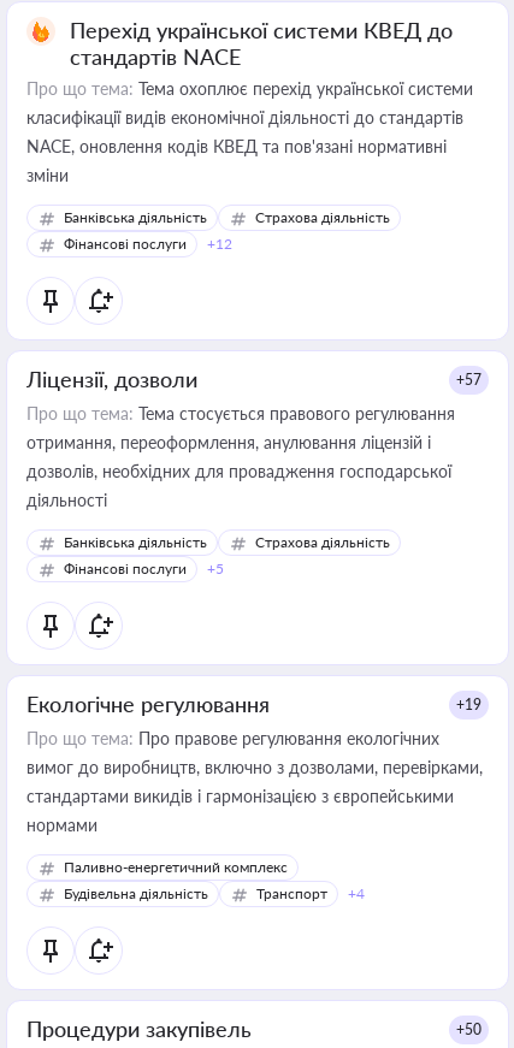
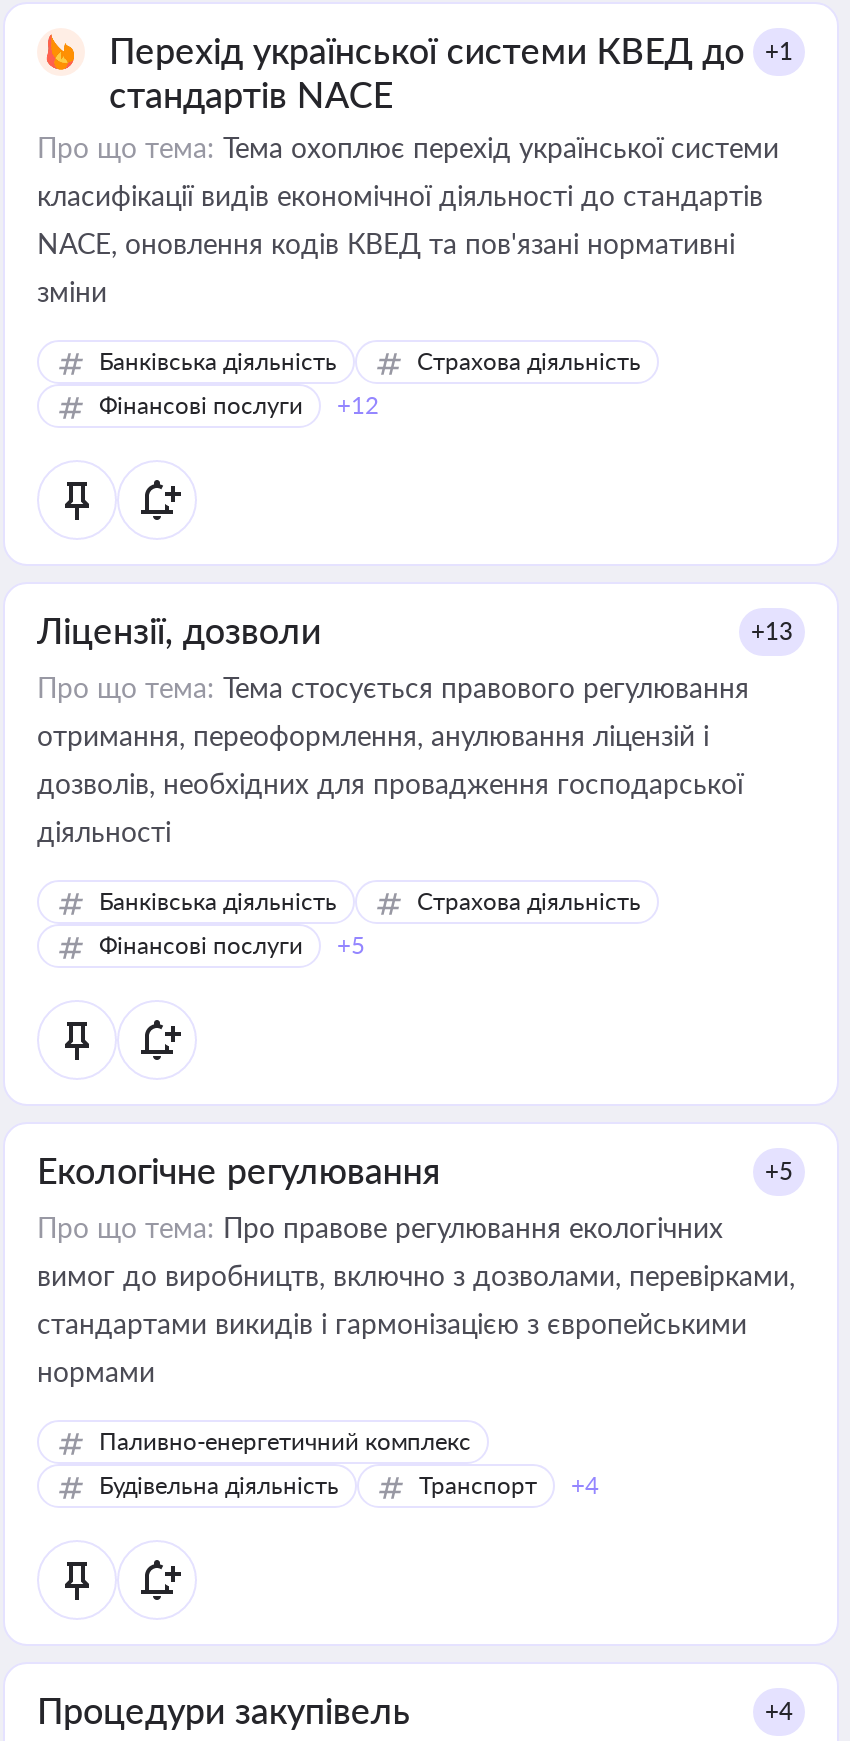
+ +1

- +57
+ +13

- +19
+ +5

- +50
+ +4
